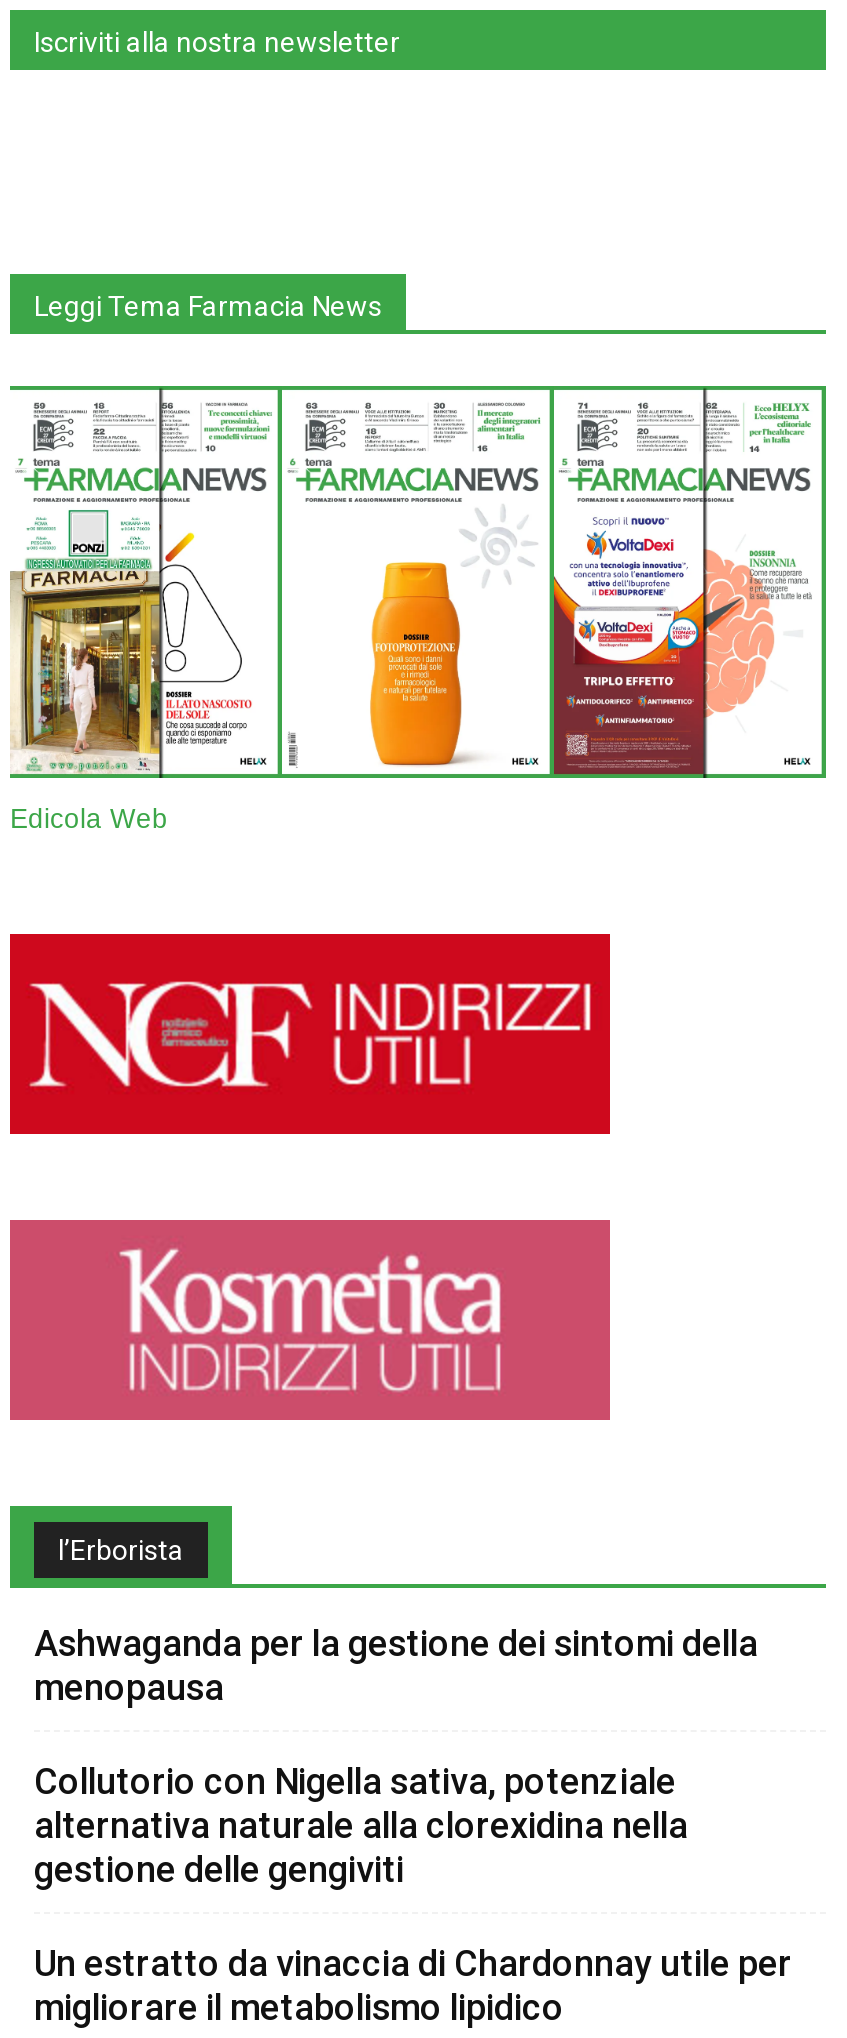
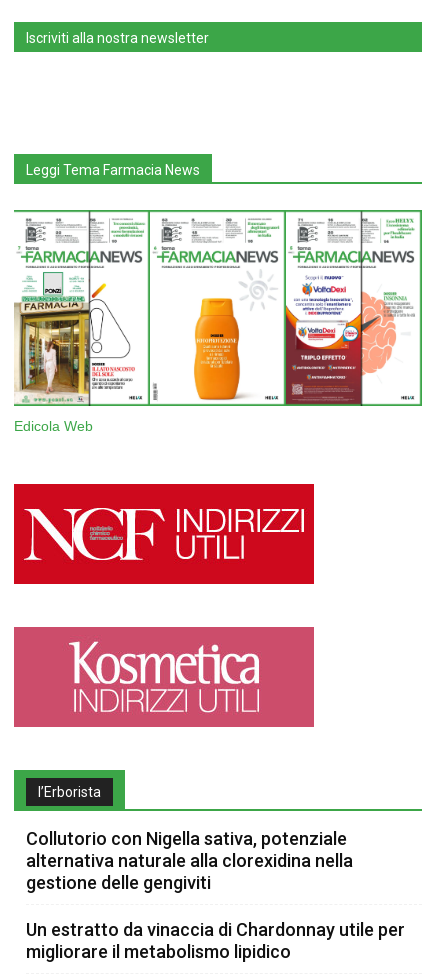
- Ashwaganda per la gestione dei sintomi della
- menopausa
